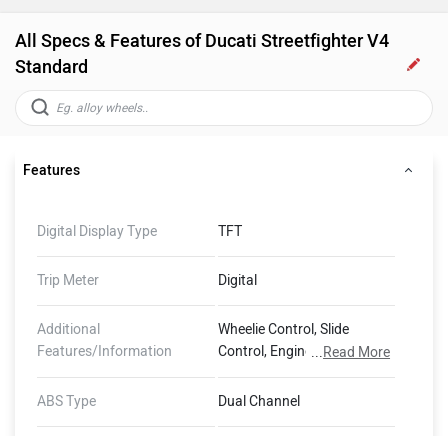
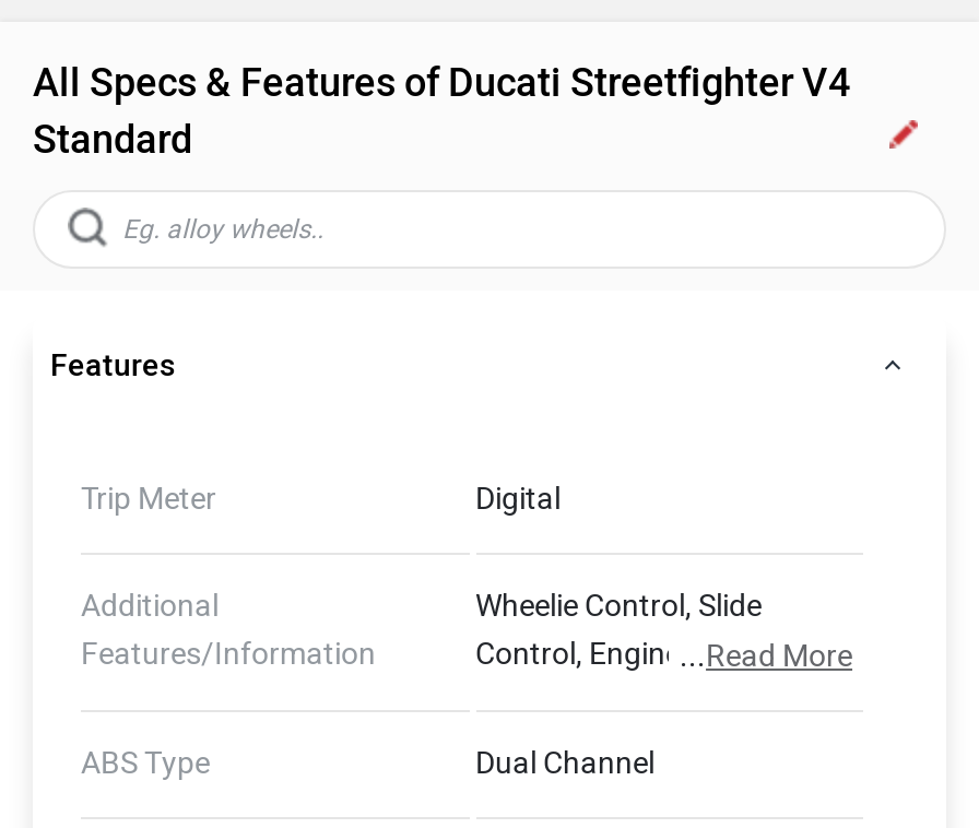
- Digital Display Type
- TFT
